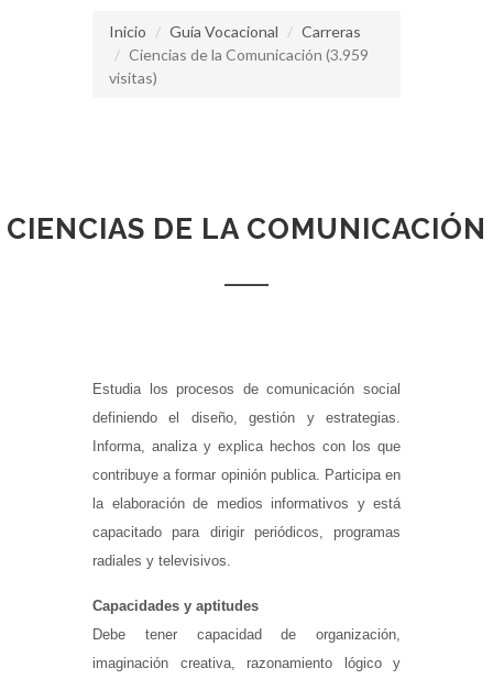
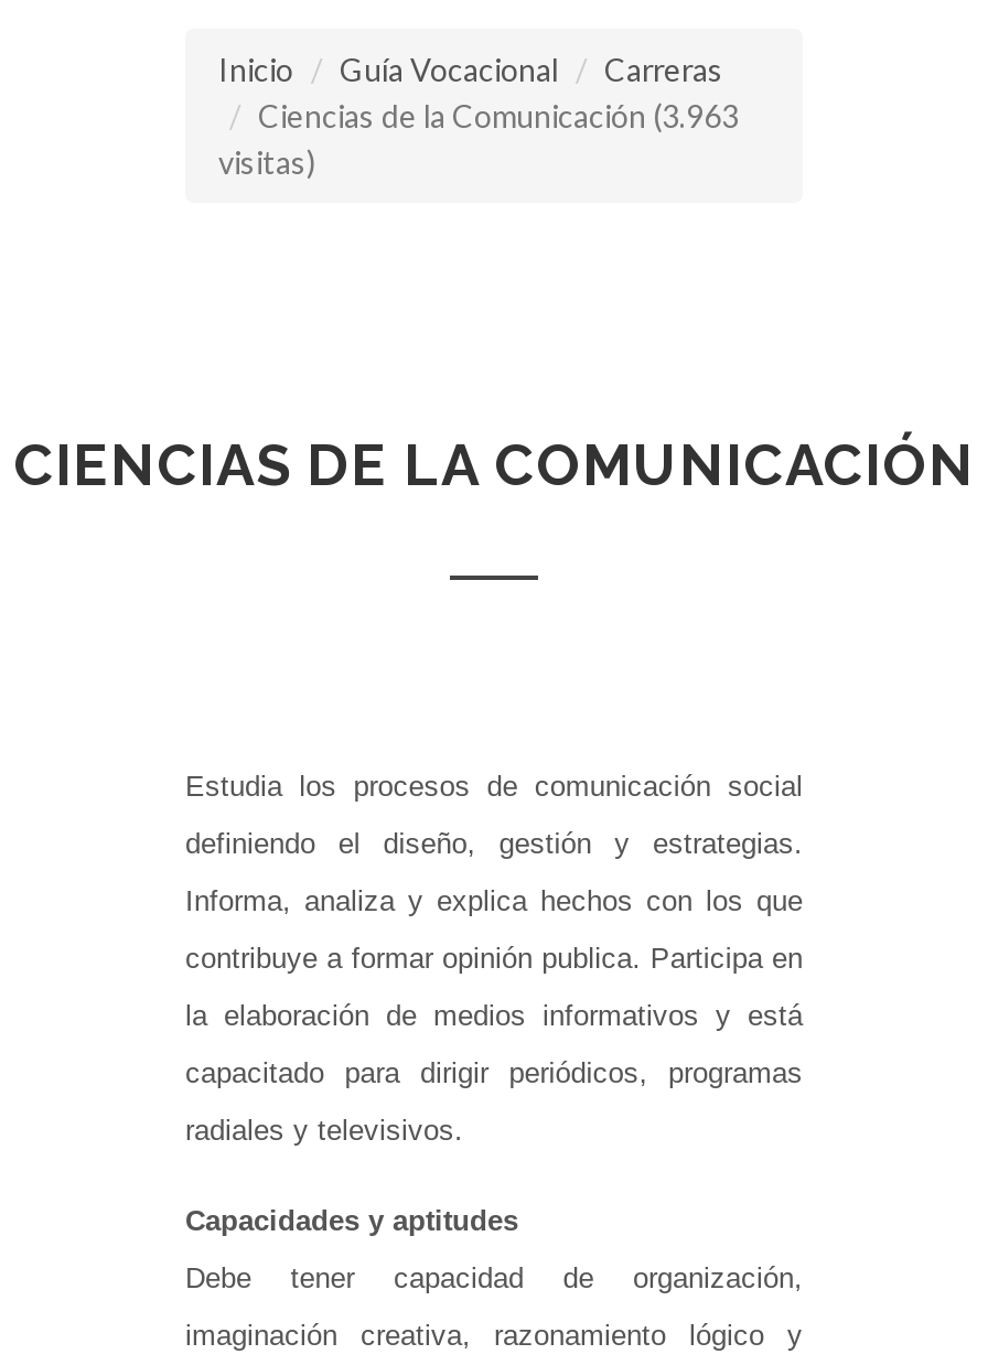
- Ciencias de la Comunicación (3.959
+ Ciencias de la Comunicación (3.963
